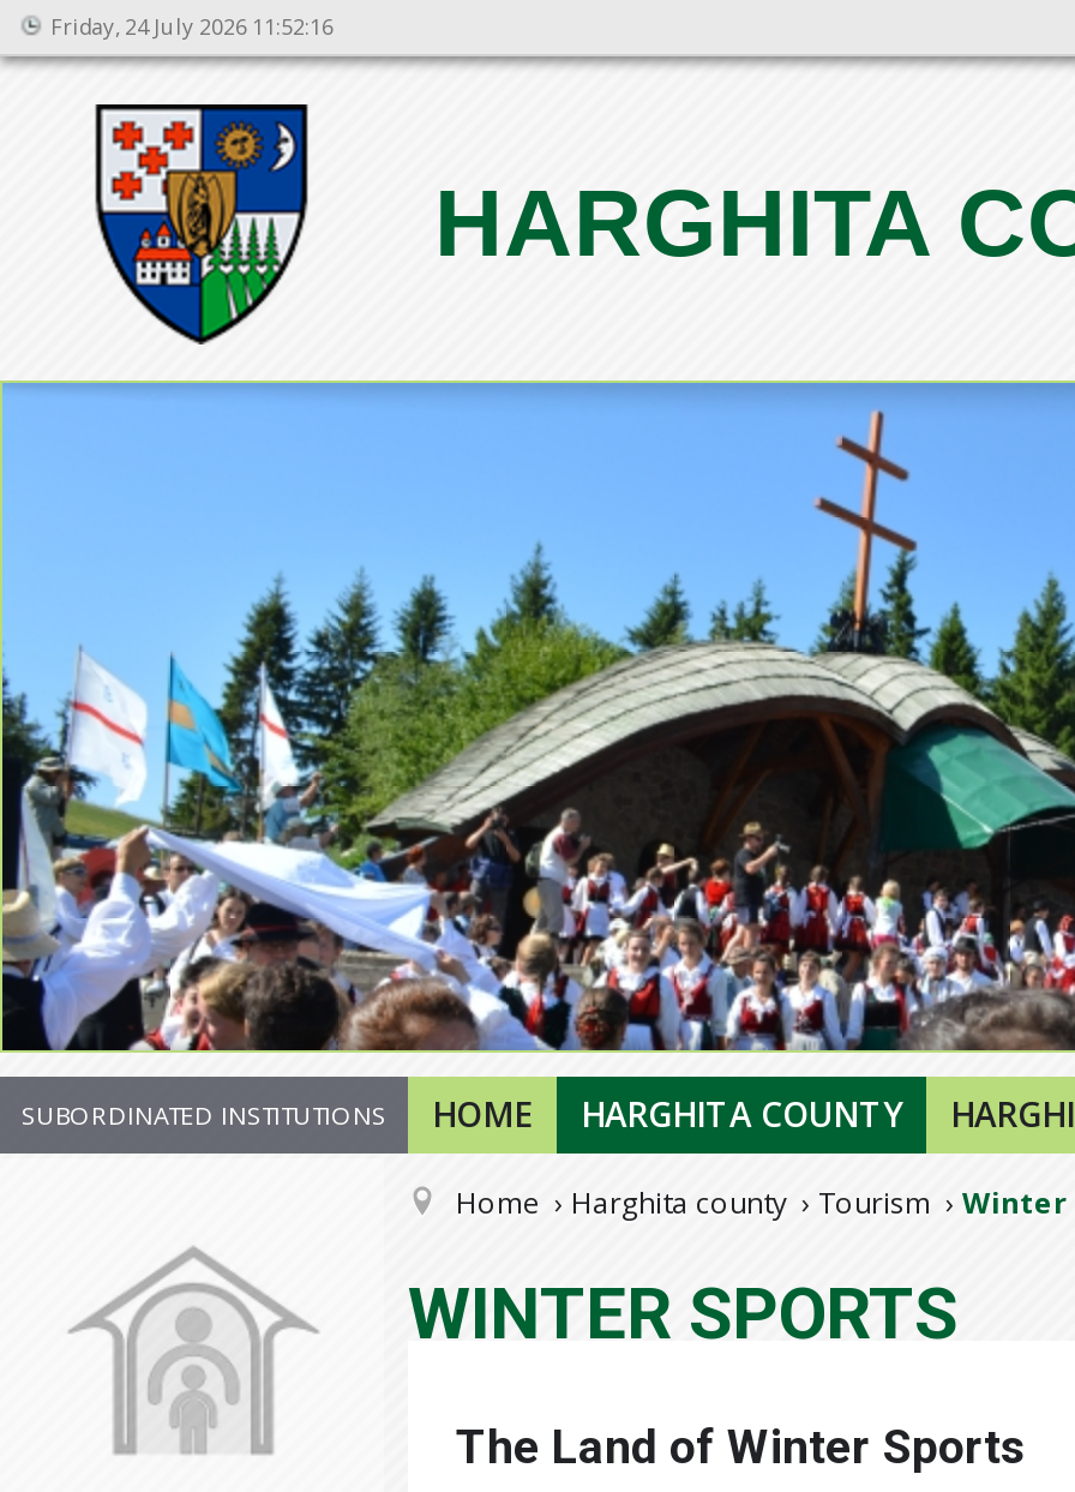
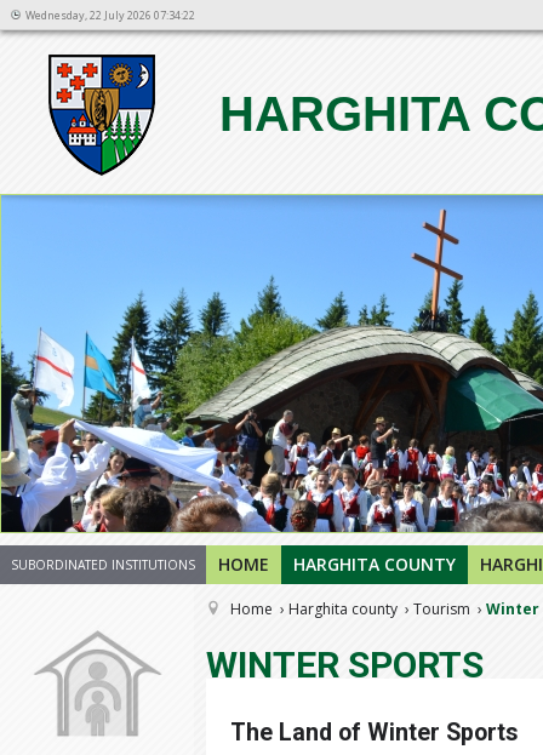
- Friday, 24 July 2026 11:52:16
+ Wednesday, 22 July 2026 07:34:22
